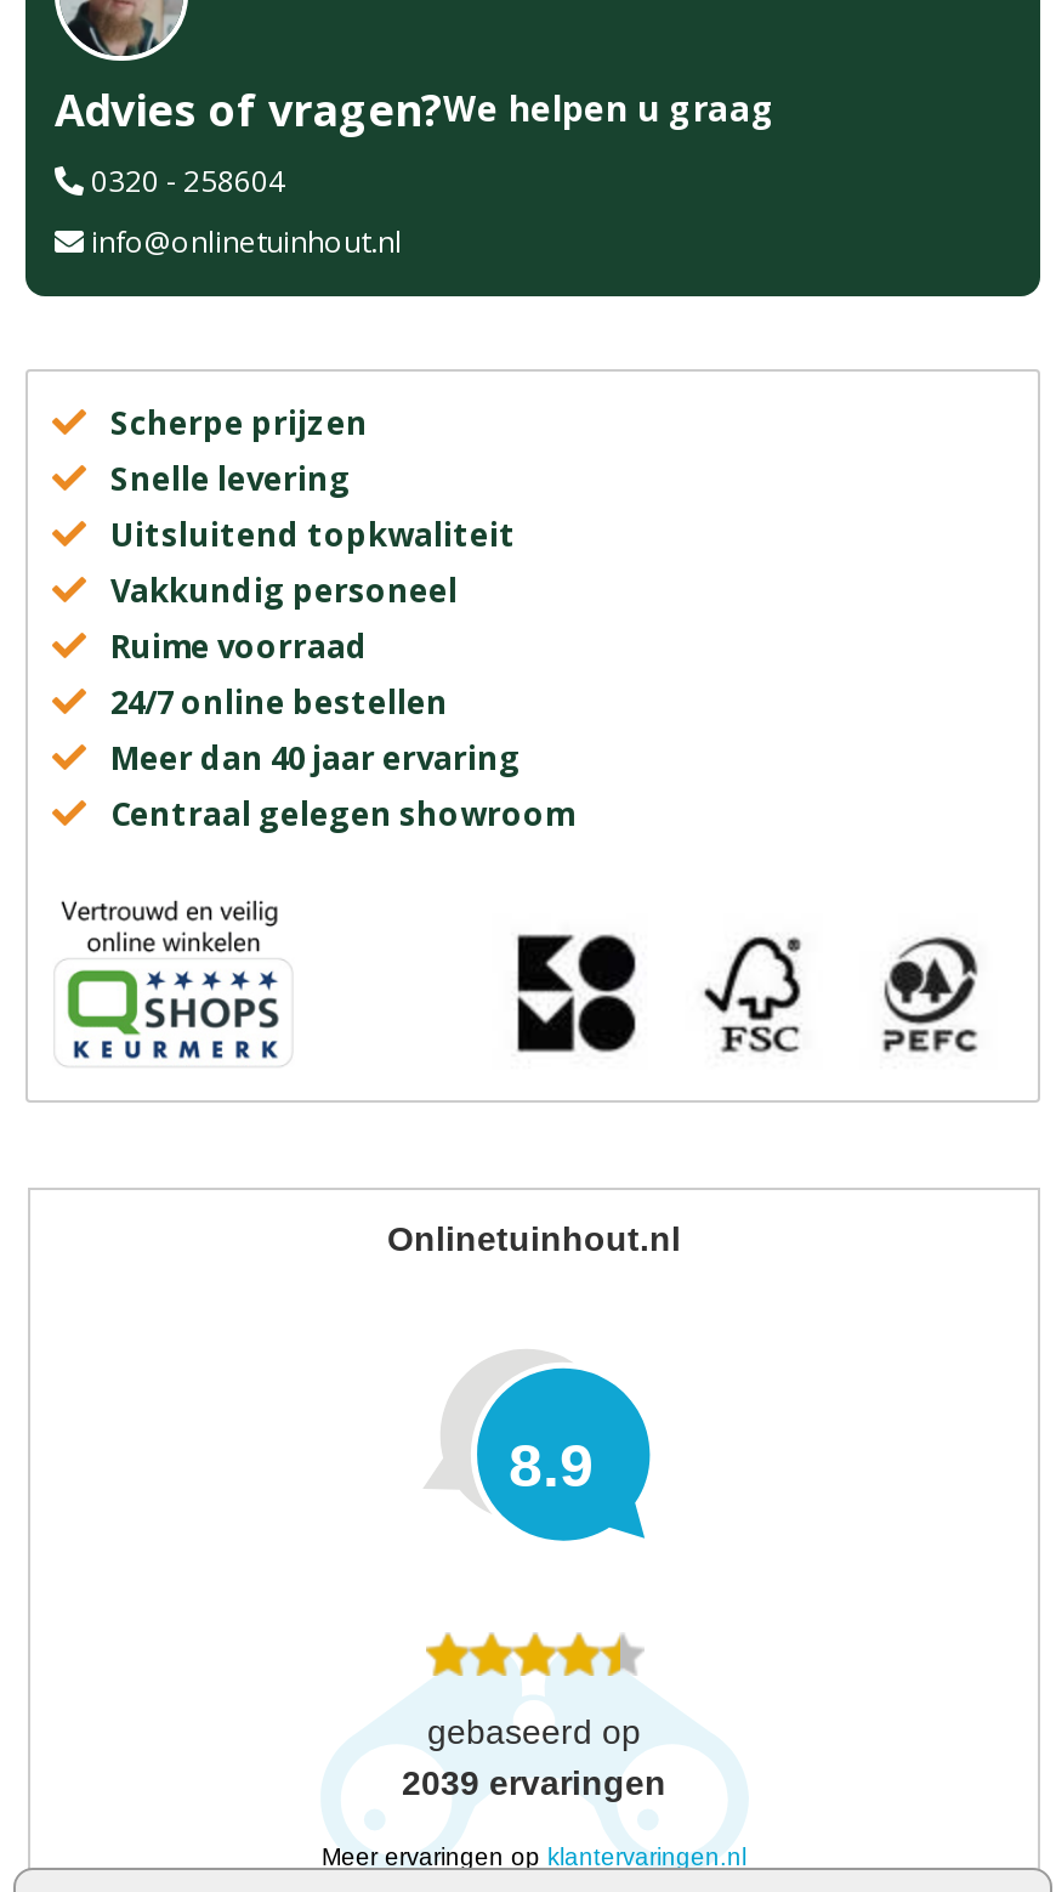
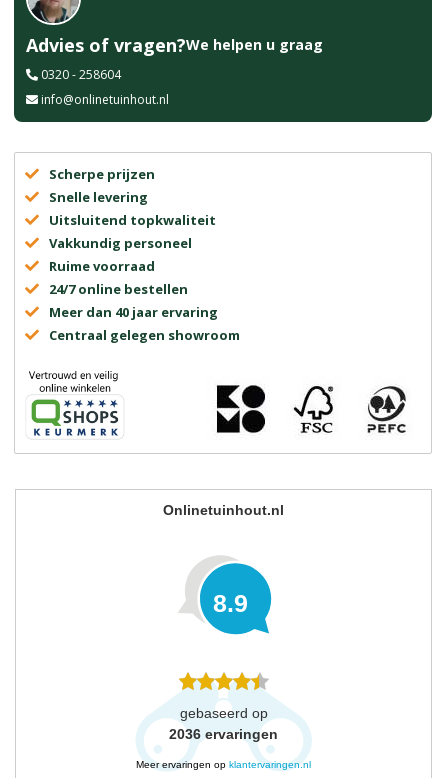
- 2039 ervaringen
+ 2036 ervaringen
